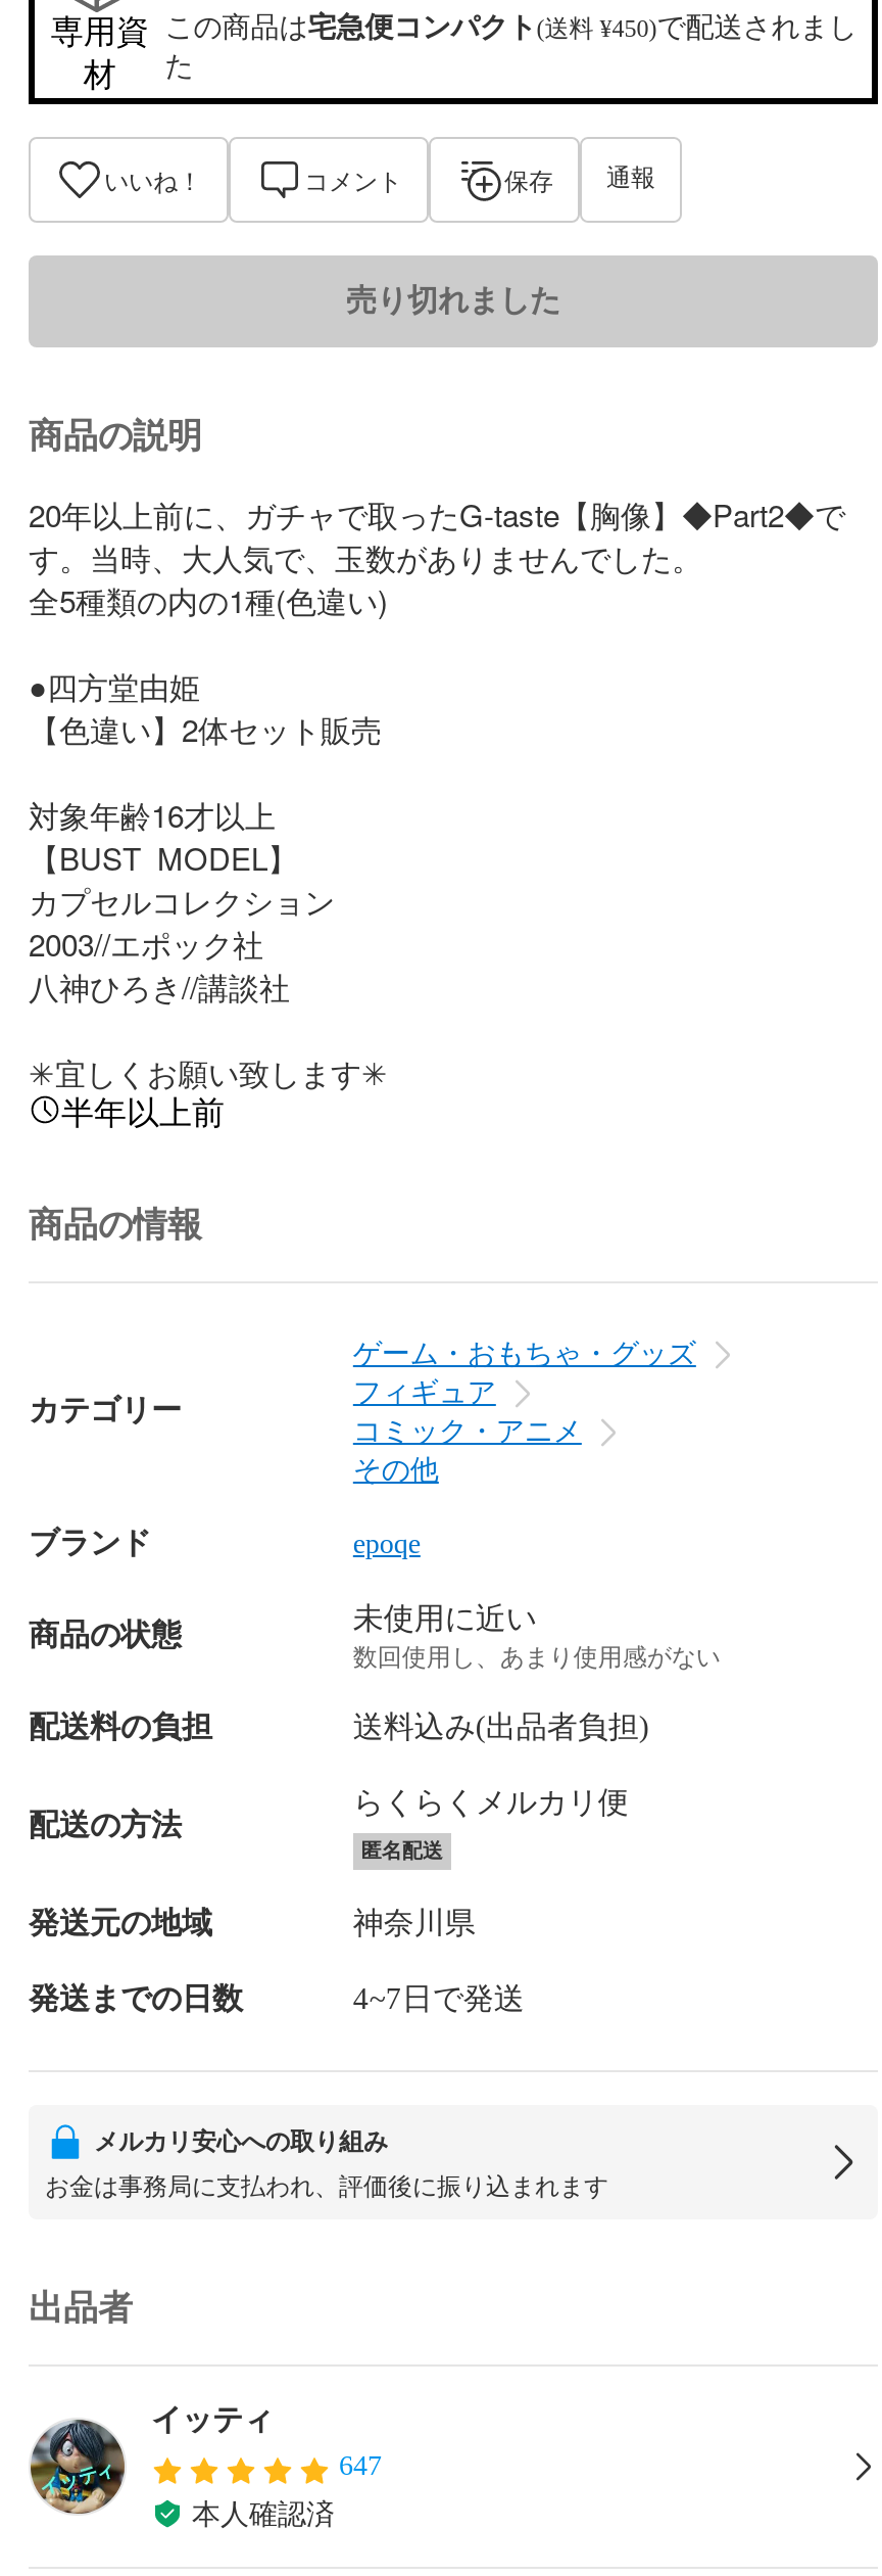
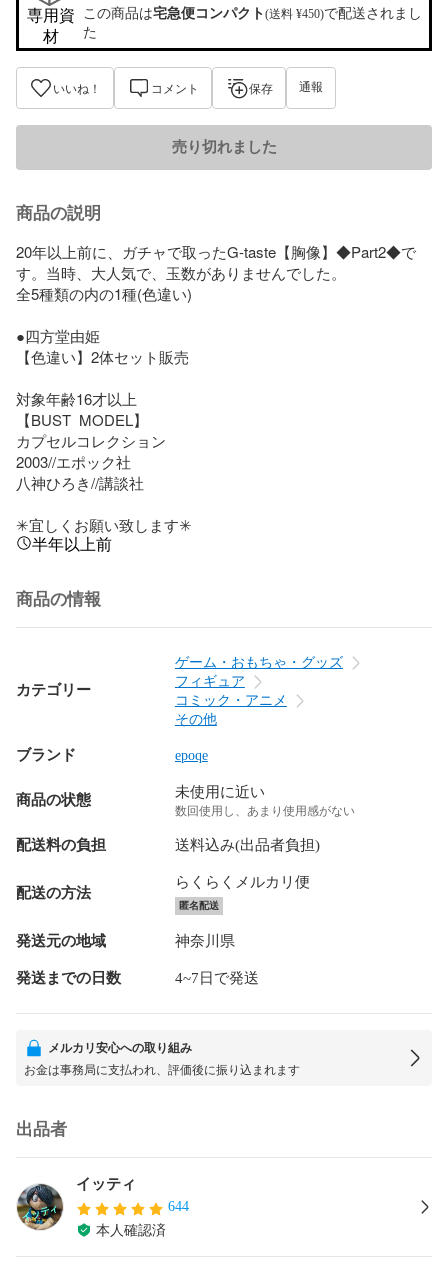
- 647
+ 644
